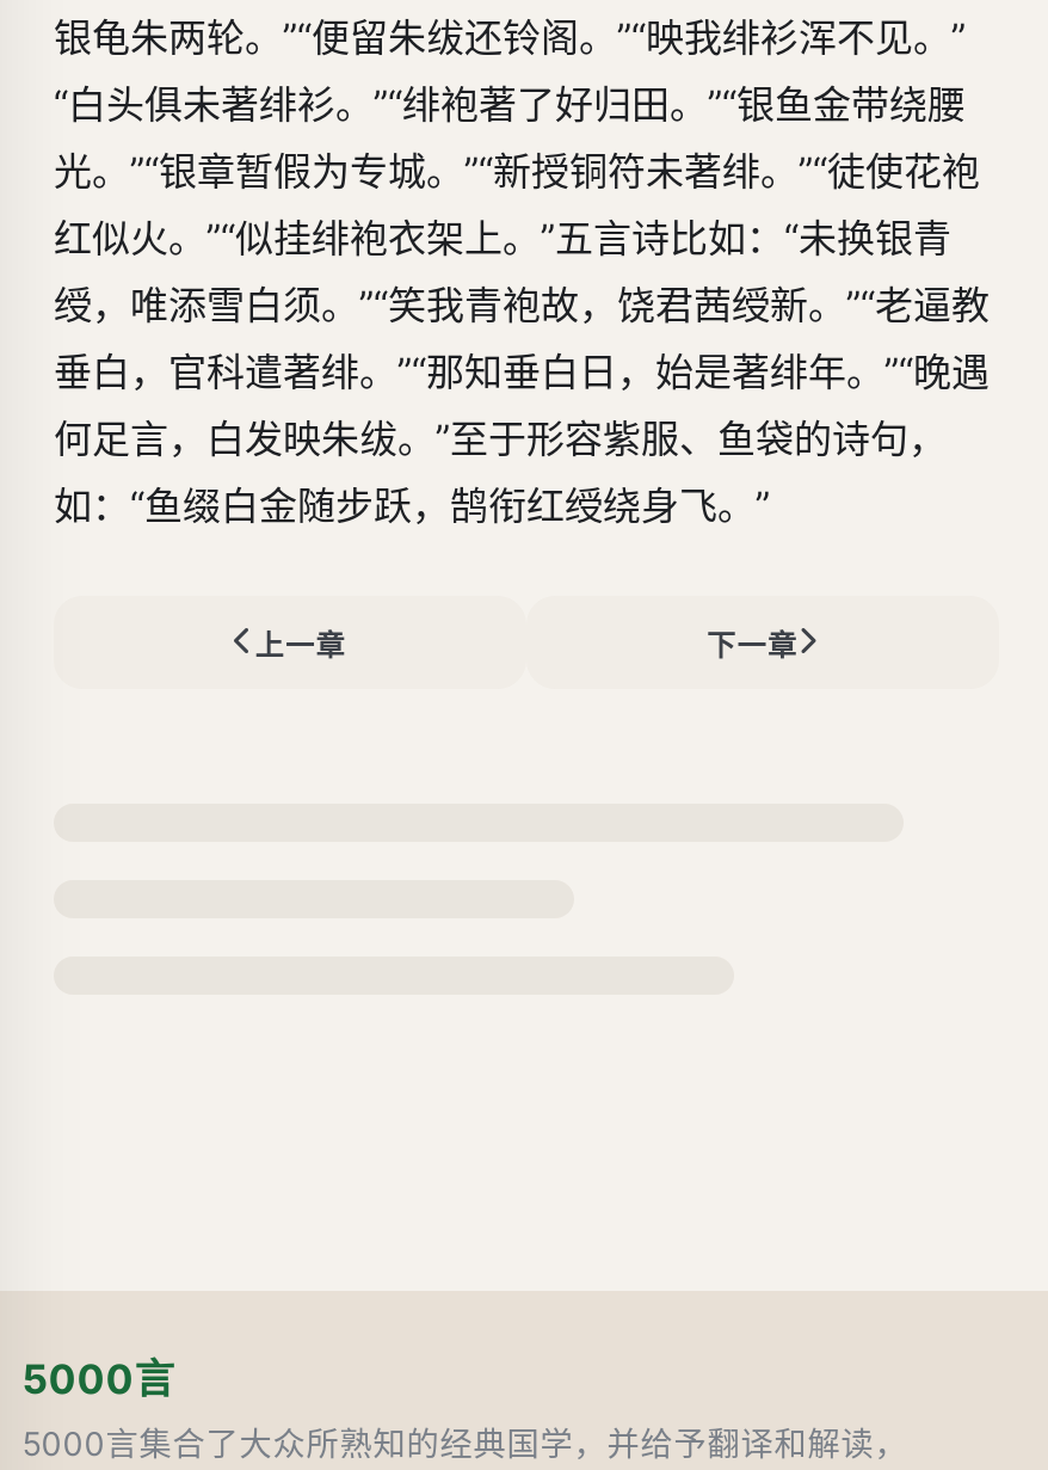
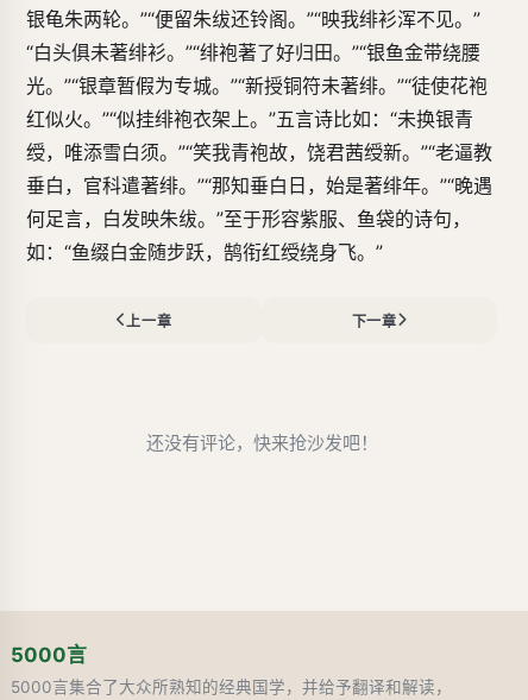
+ 还没有评论，快来抢沙发吧！
